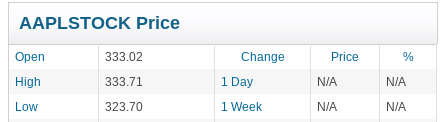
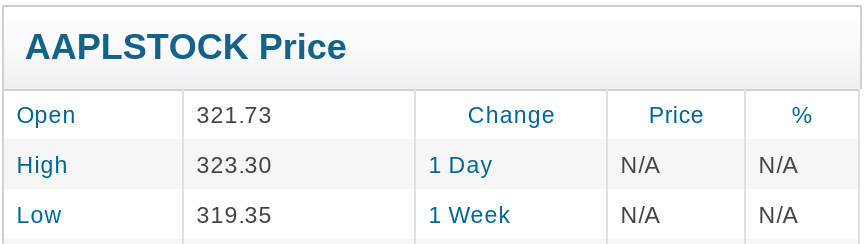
- 333.02
+ 321.73

- 333.71
+ 323.30

- 323.70
+ 319.35
